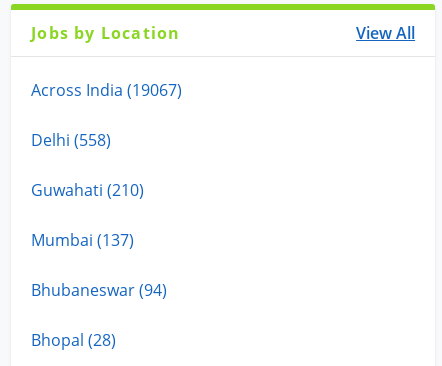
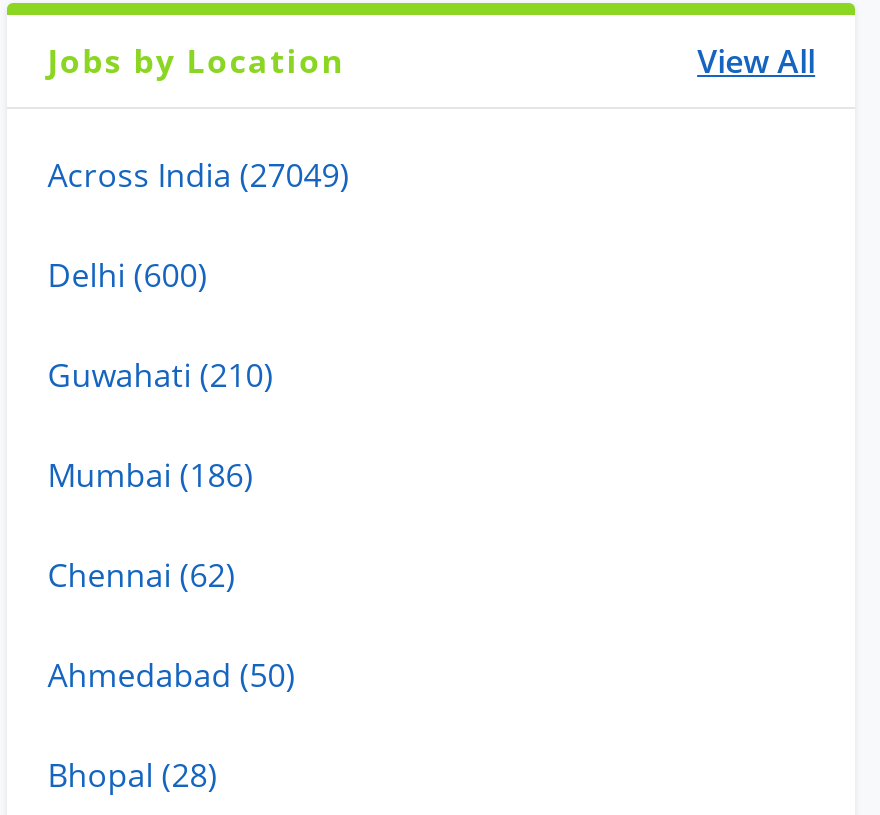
- Across India (19067)
+ Across India (27049)

- Delhi (558)
+ Delhi (600)

- Mumbai (137)
- Bhubaneswar (94)
+ Mumbai (186)
+ Chennai (62)
+ Ahmedabad (50)
